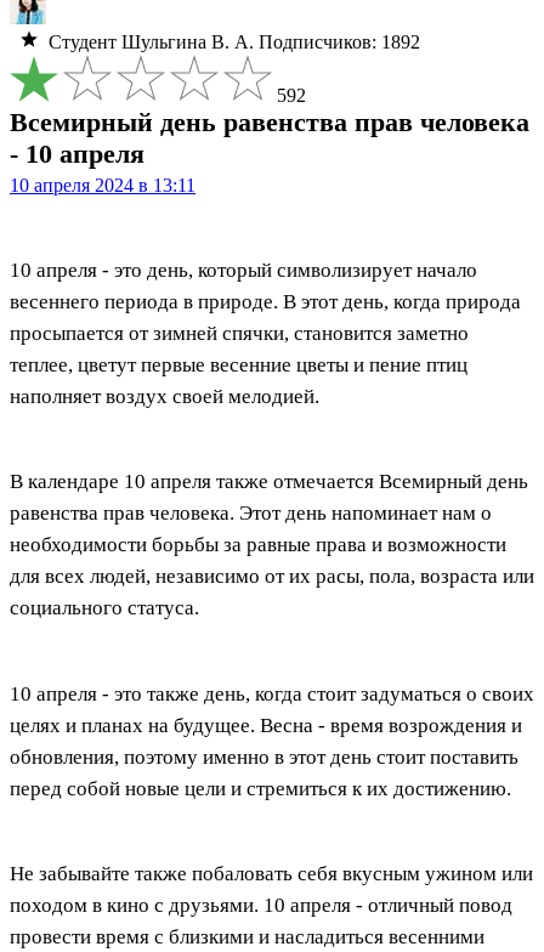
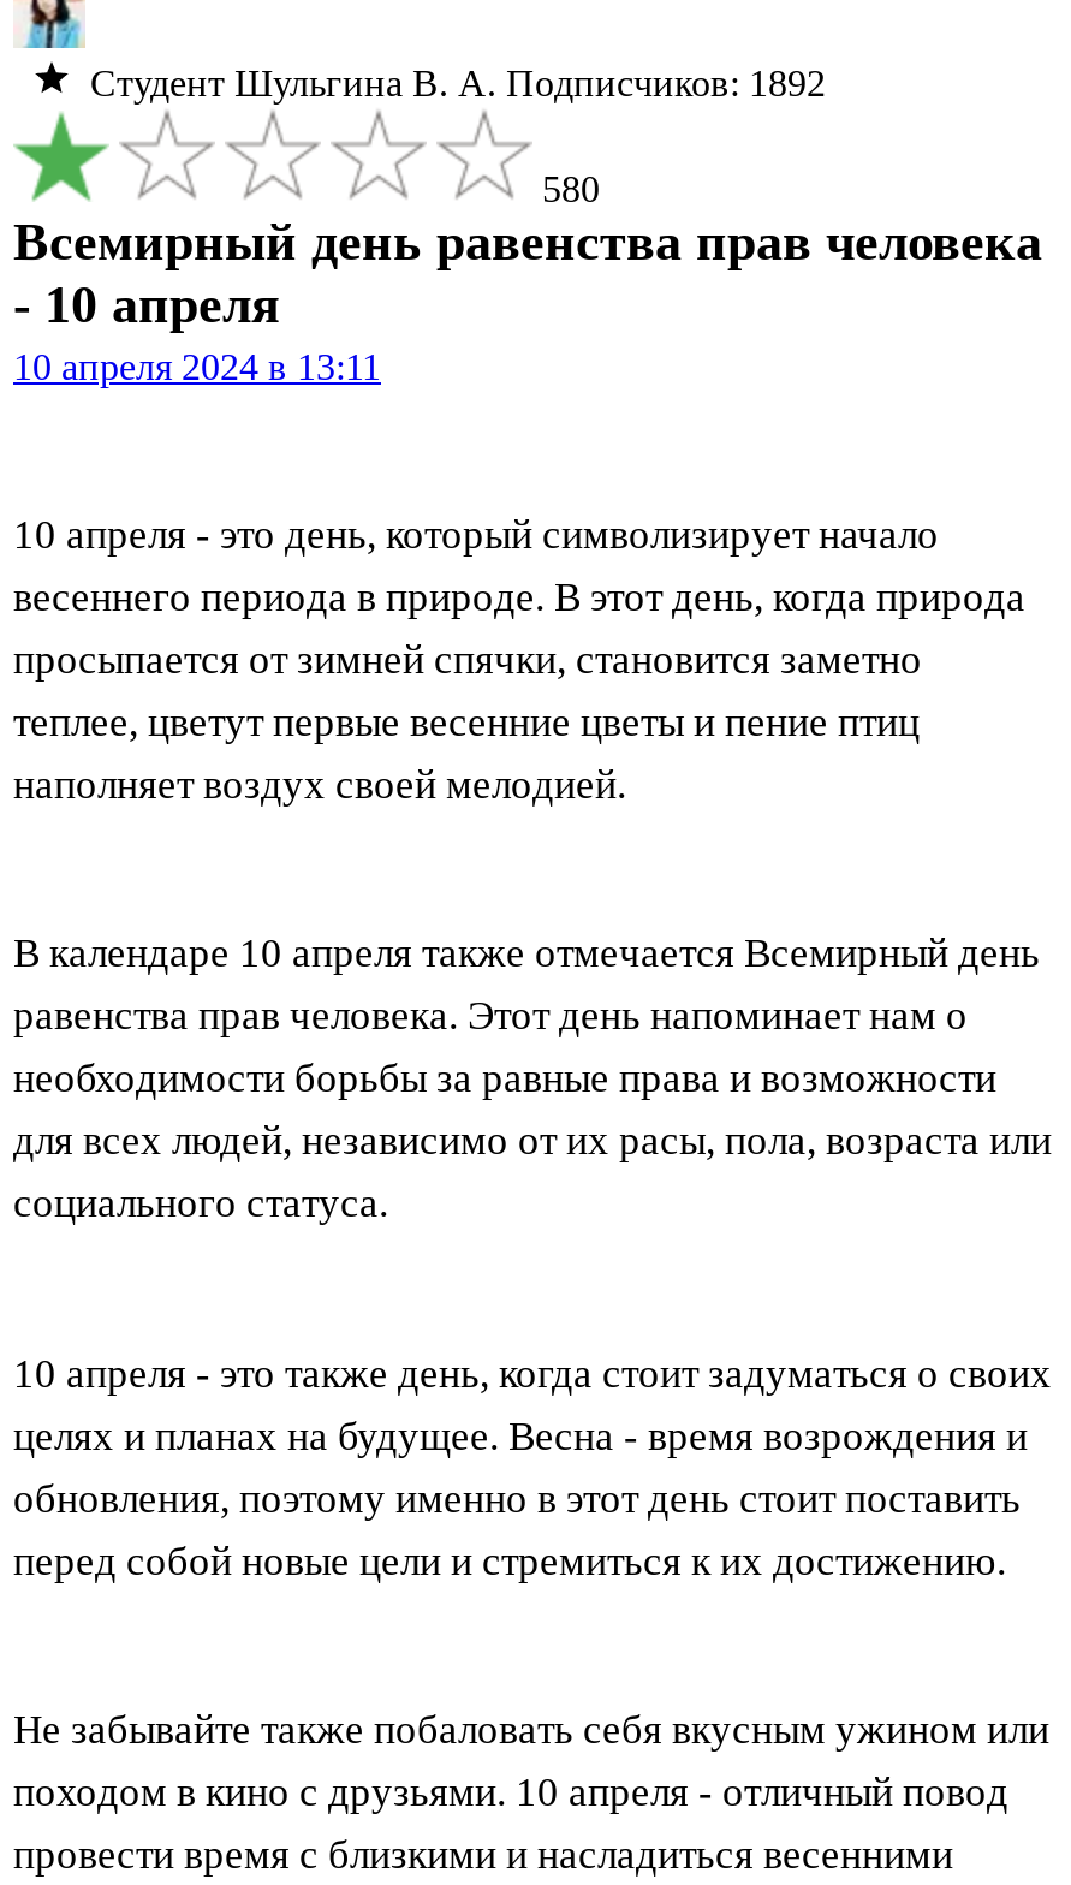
- 592
+ 580
